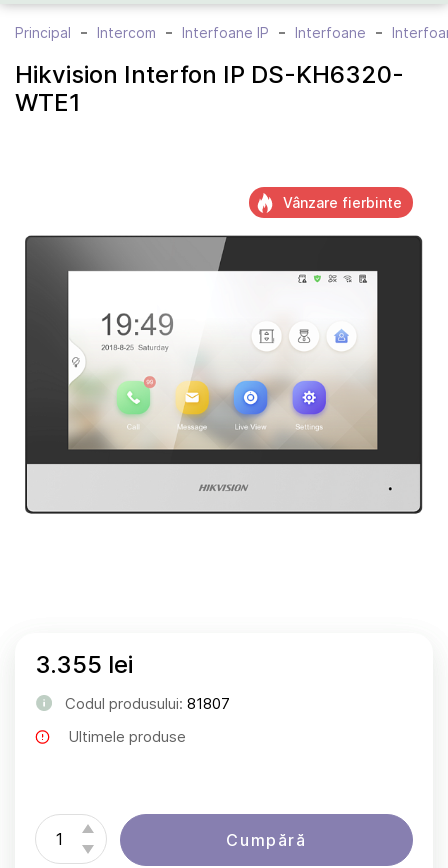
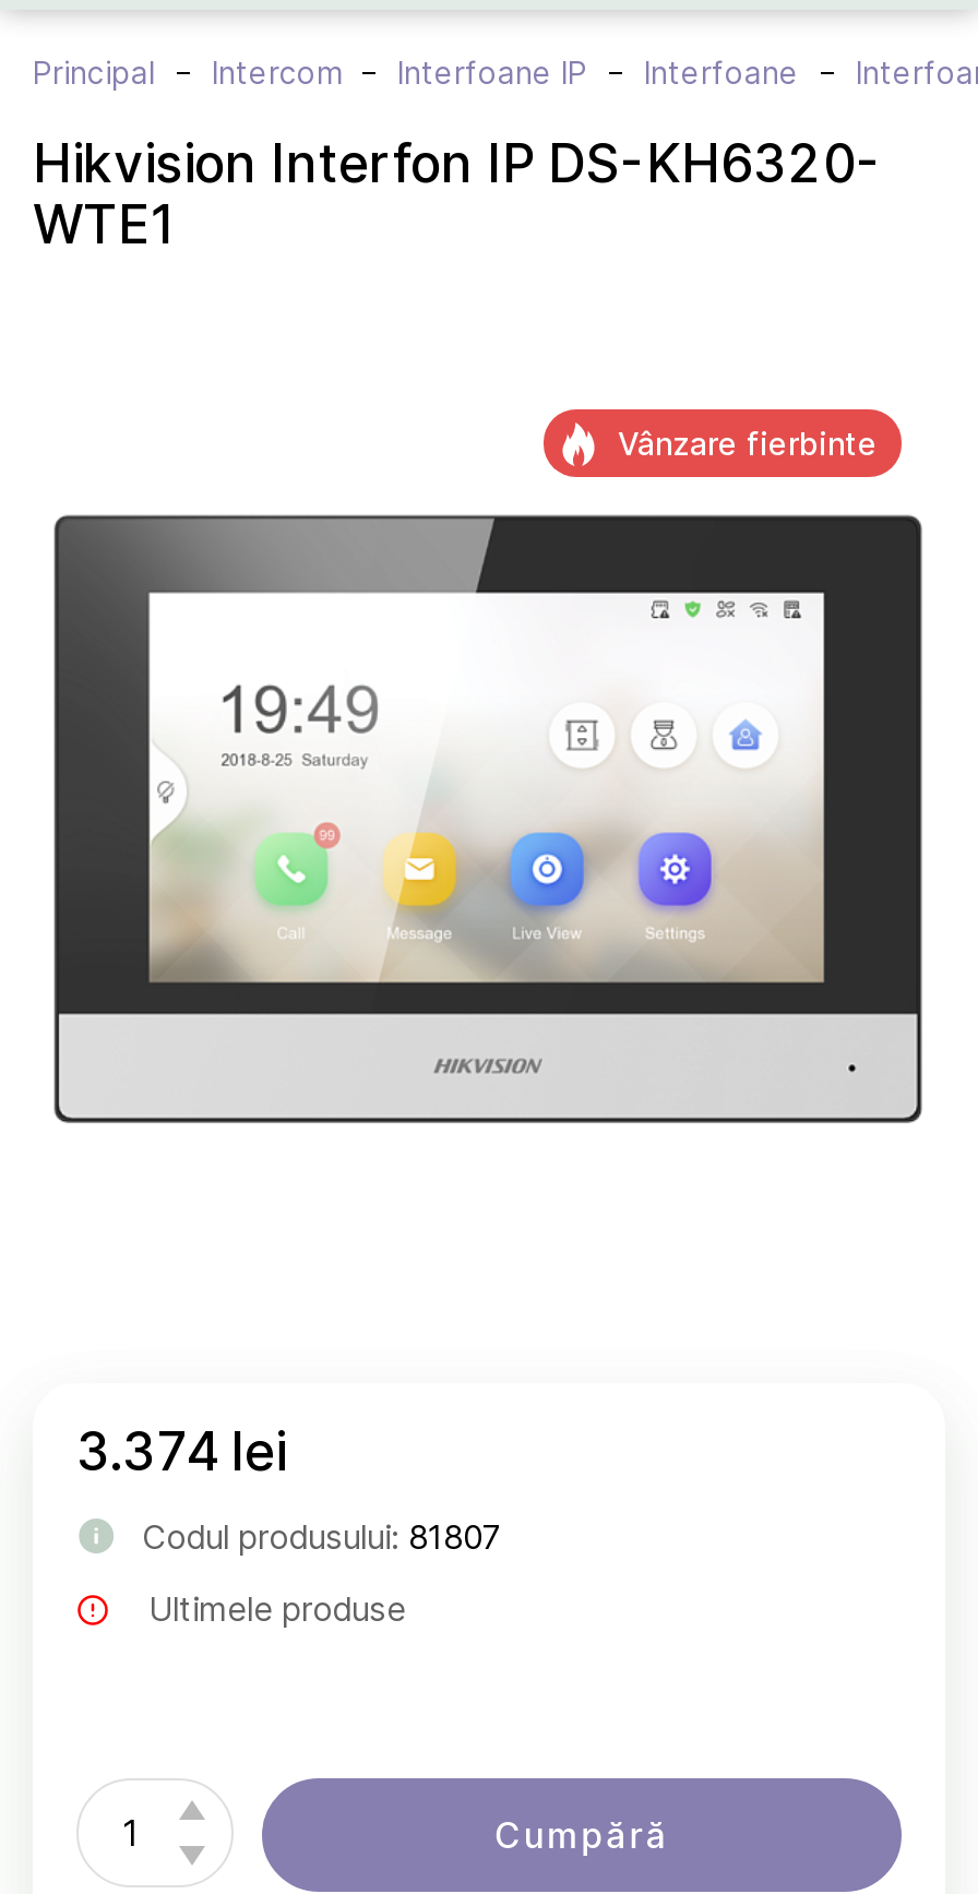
- 3.355 lei
+ 3.374 lei
